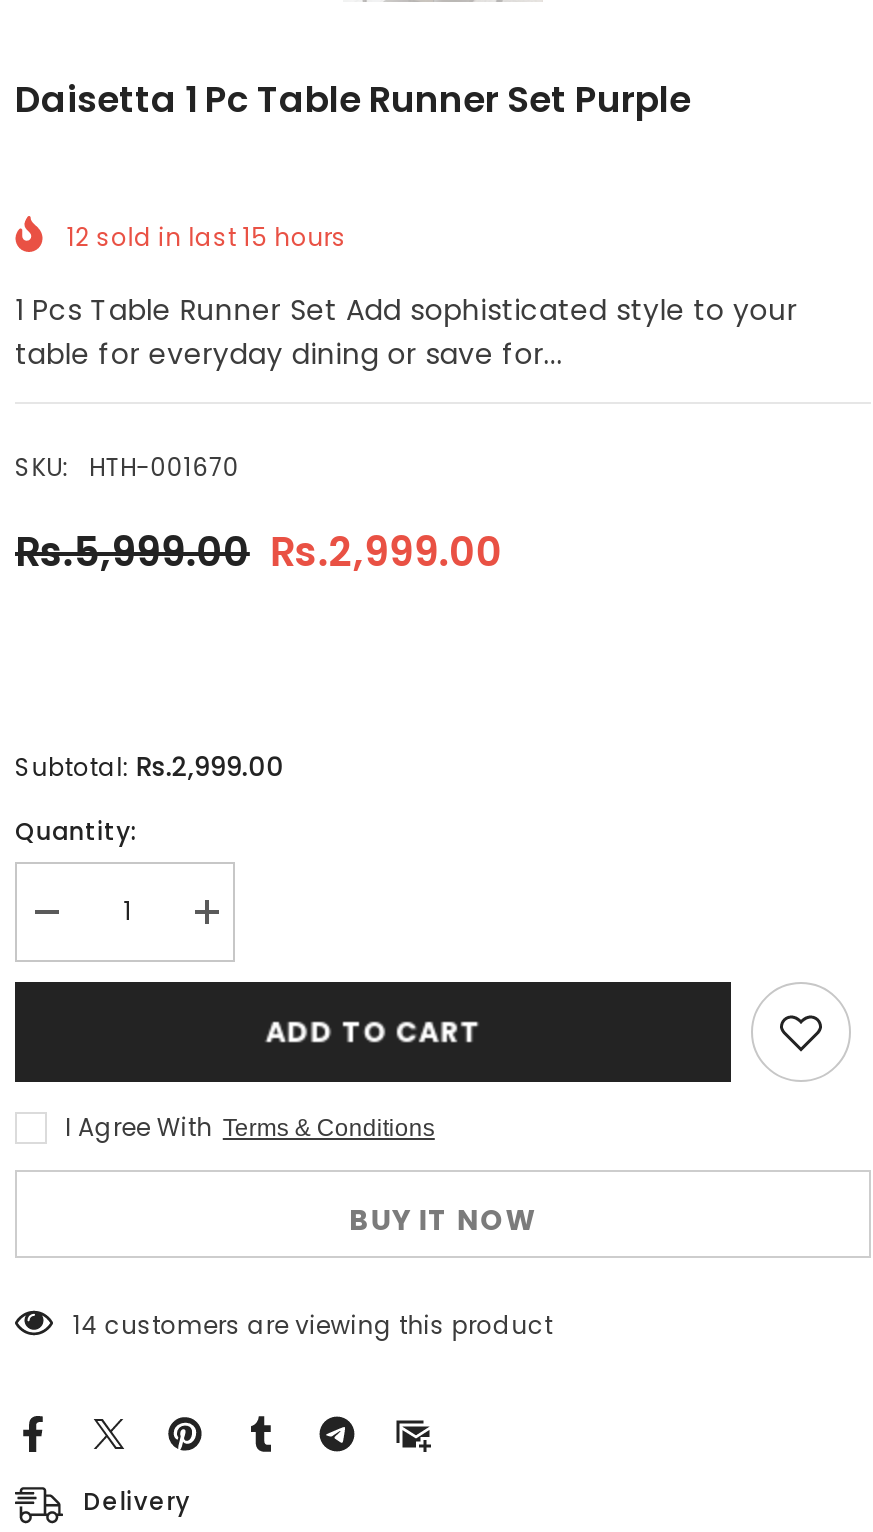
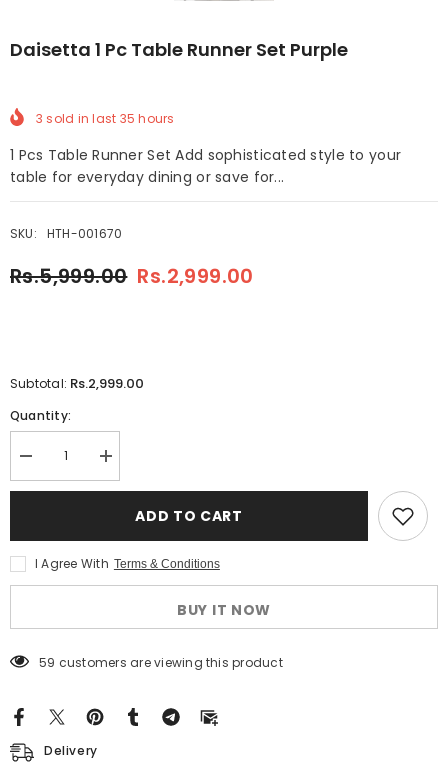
- 12 sold in last 15 hours
+ 3 sold in last 35 hours

- 14 customers are viewing this product
+ 59 customers are viewing this product
